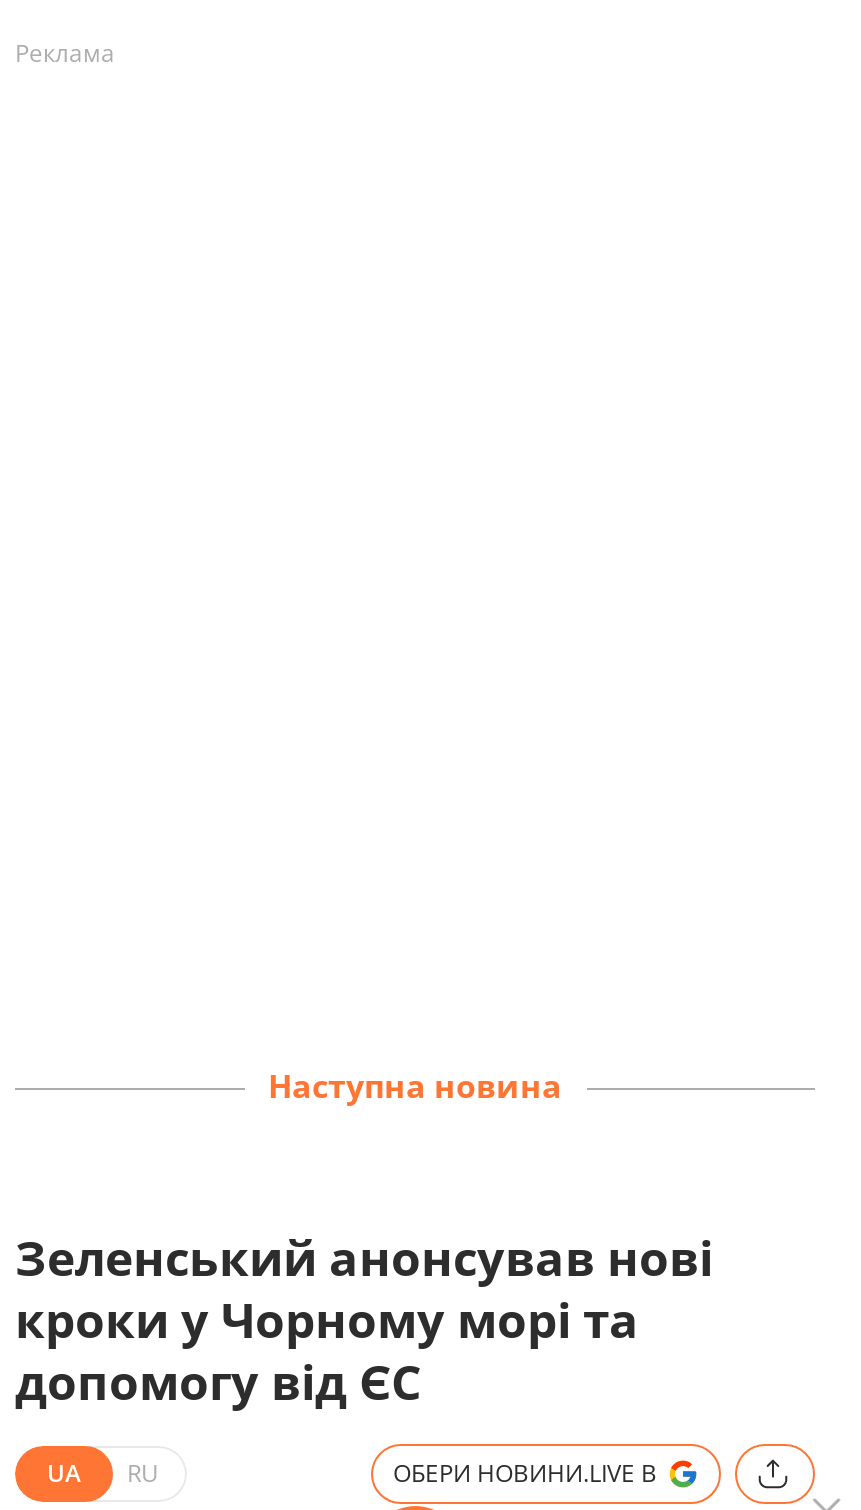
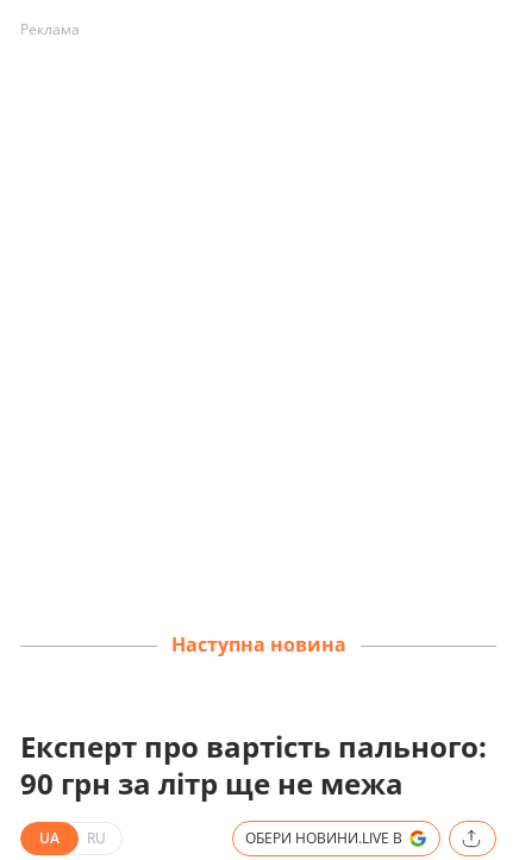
- Зеленський анонсував нові
- кроки у Чорному морі та
- допомогу від ЄС
+ Експерт про вартість пального:
+ 90 грн за літр ще не межа
